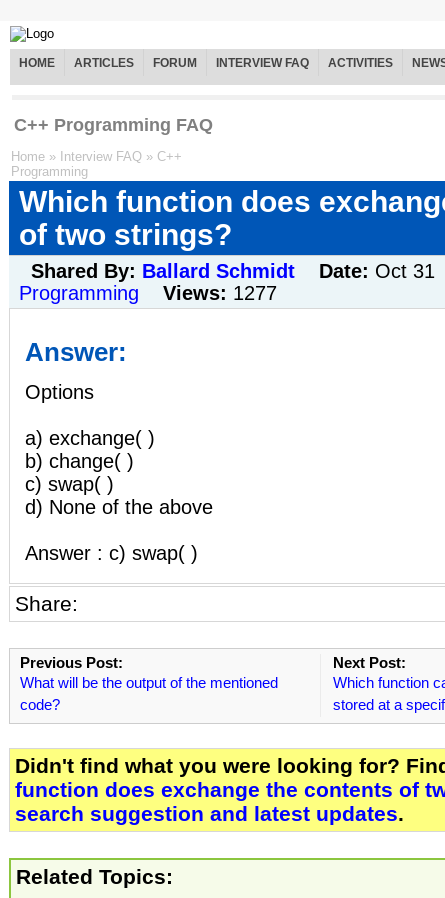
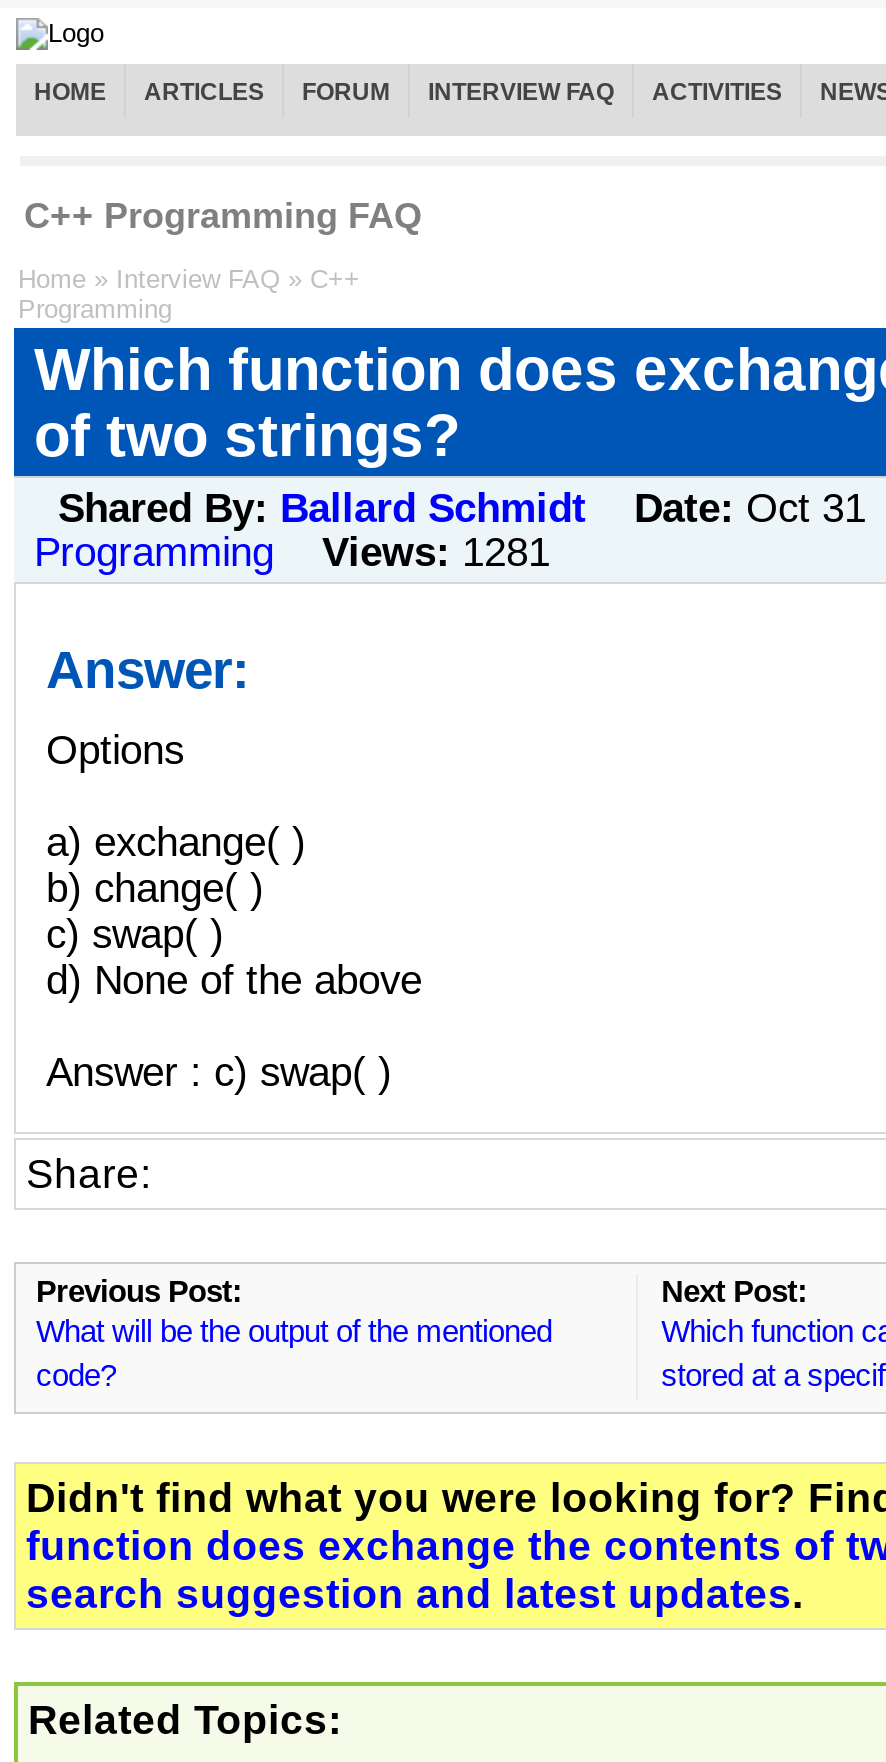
- Programming Views: 1277
+ Programming Views: 1281
